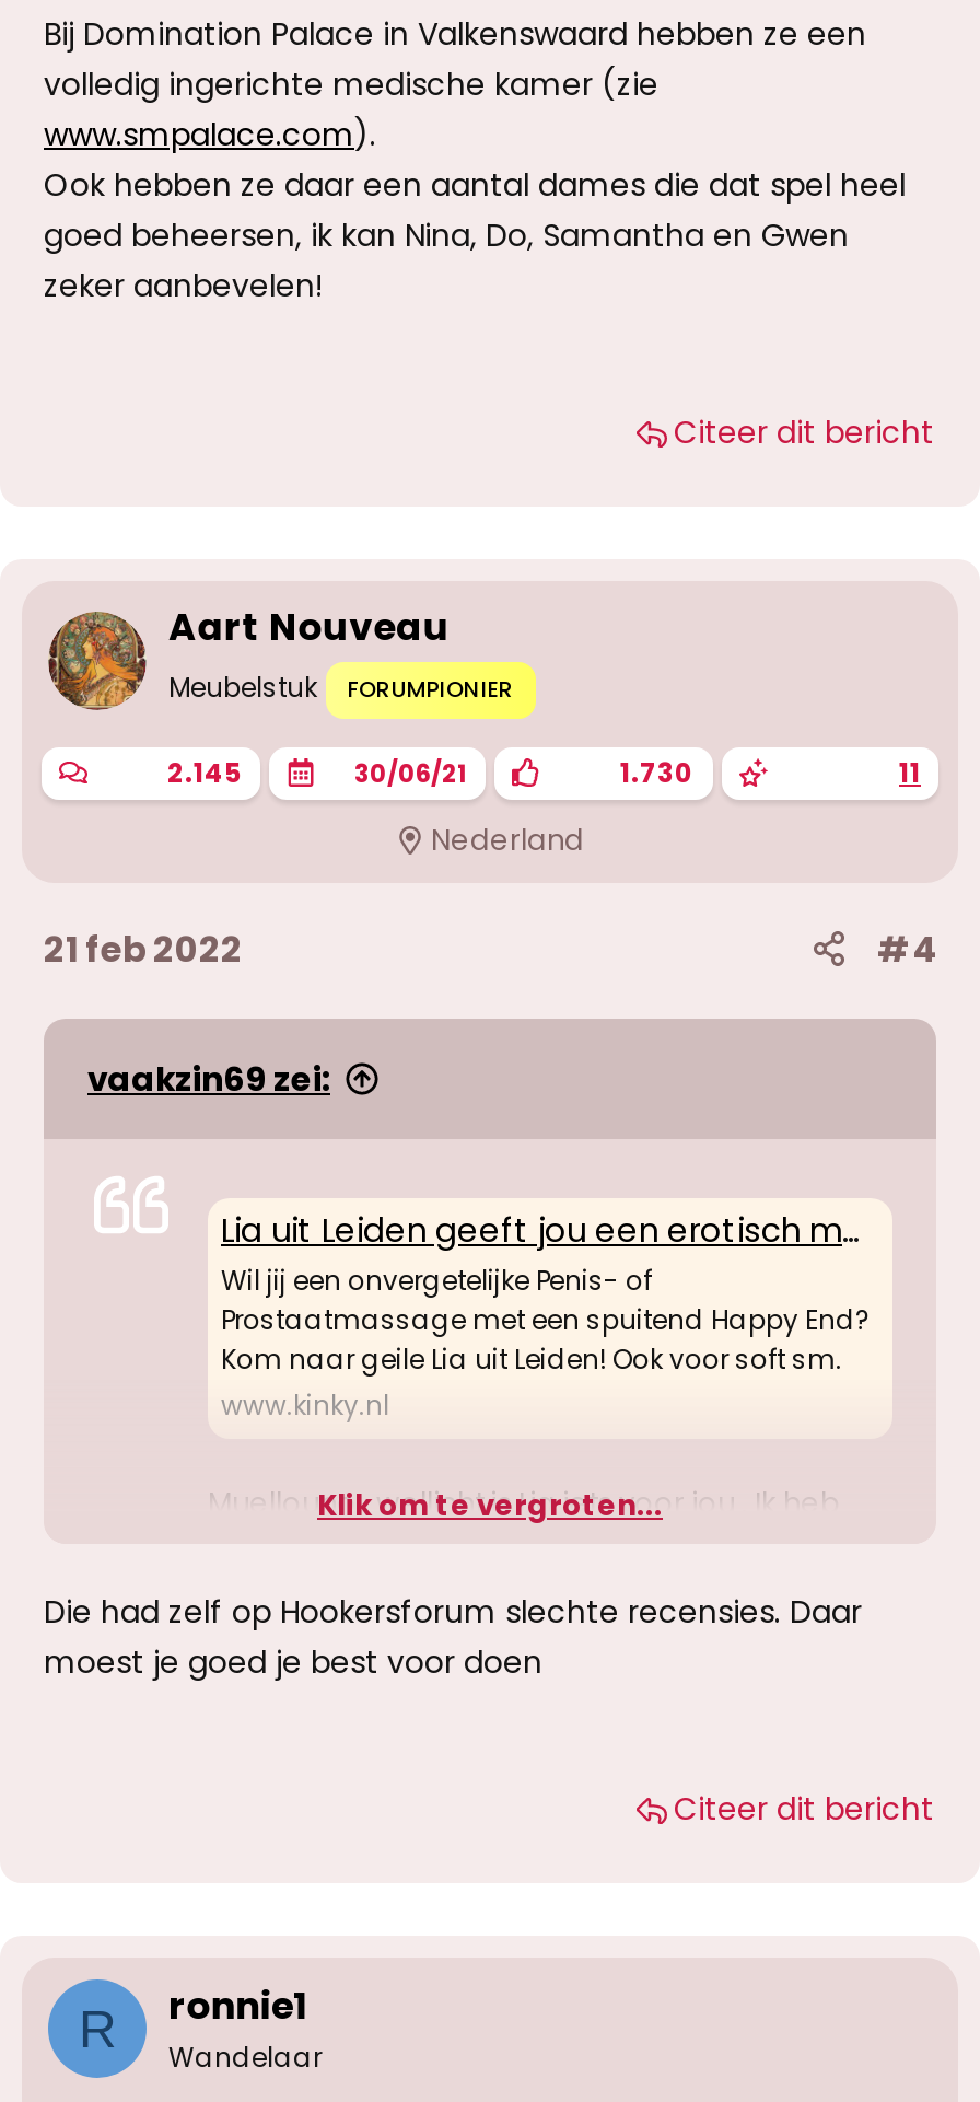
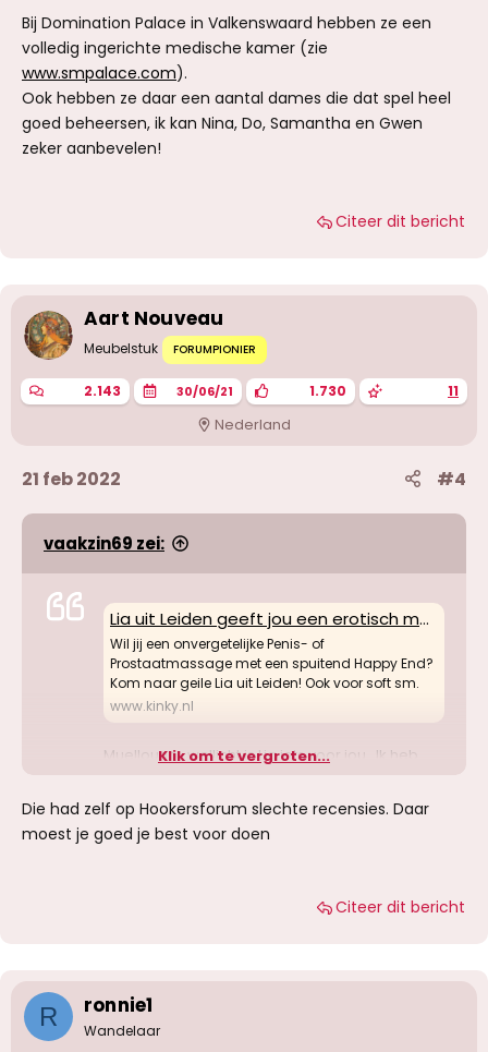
- 2.145
+ 2.143
